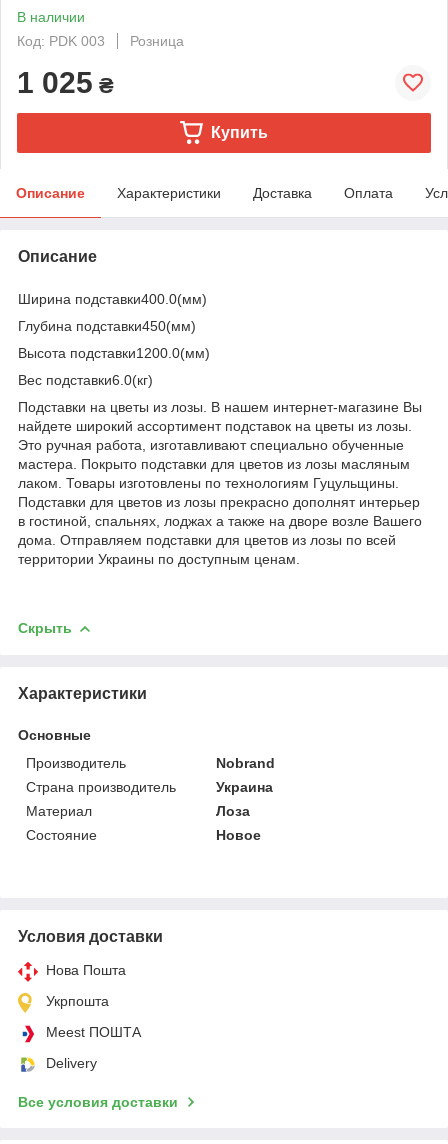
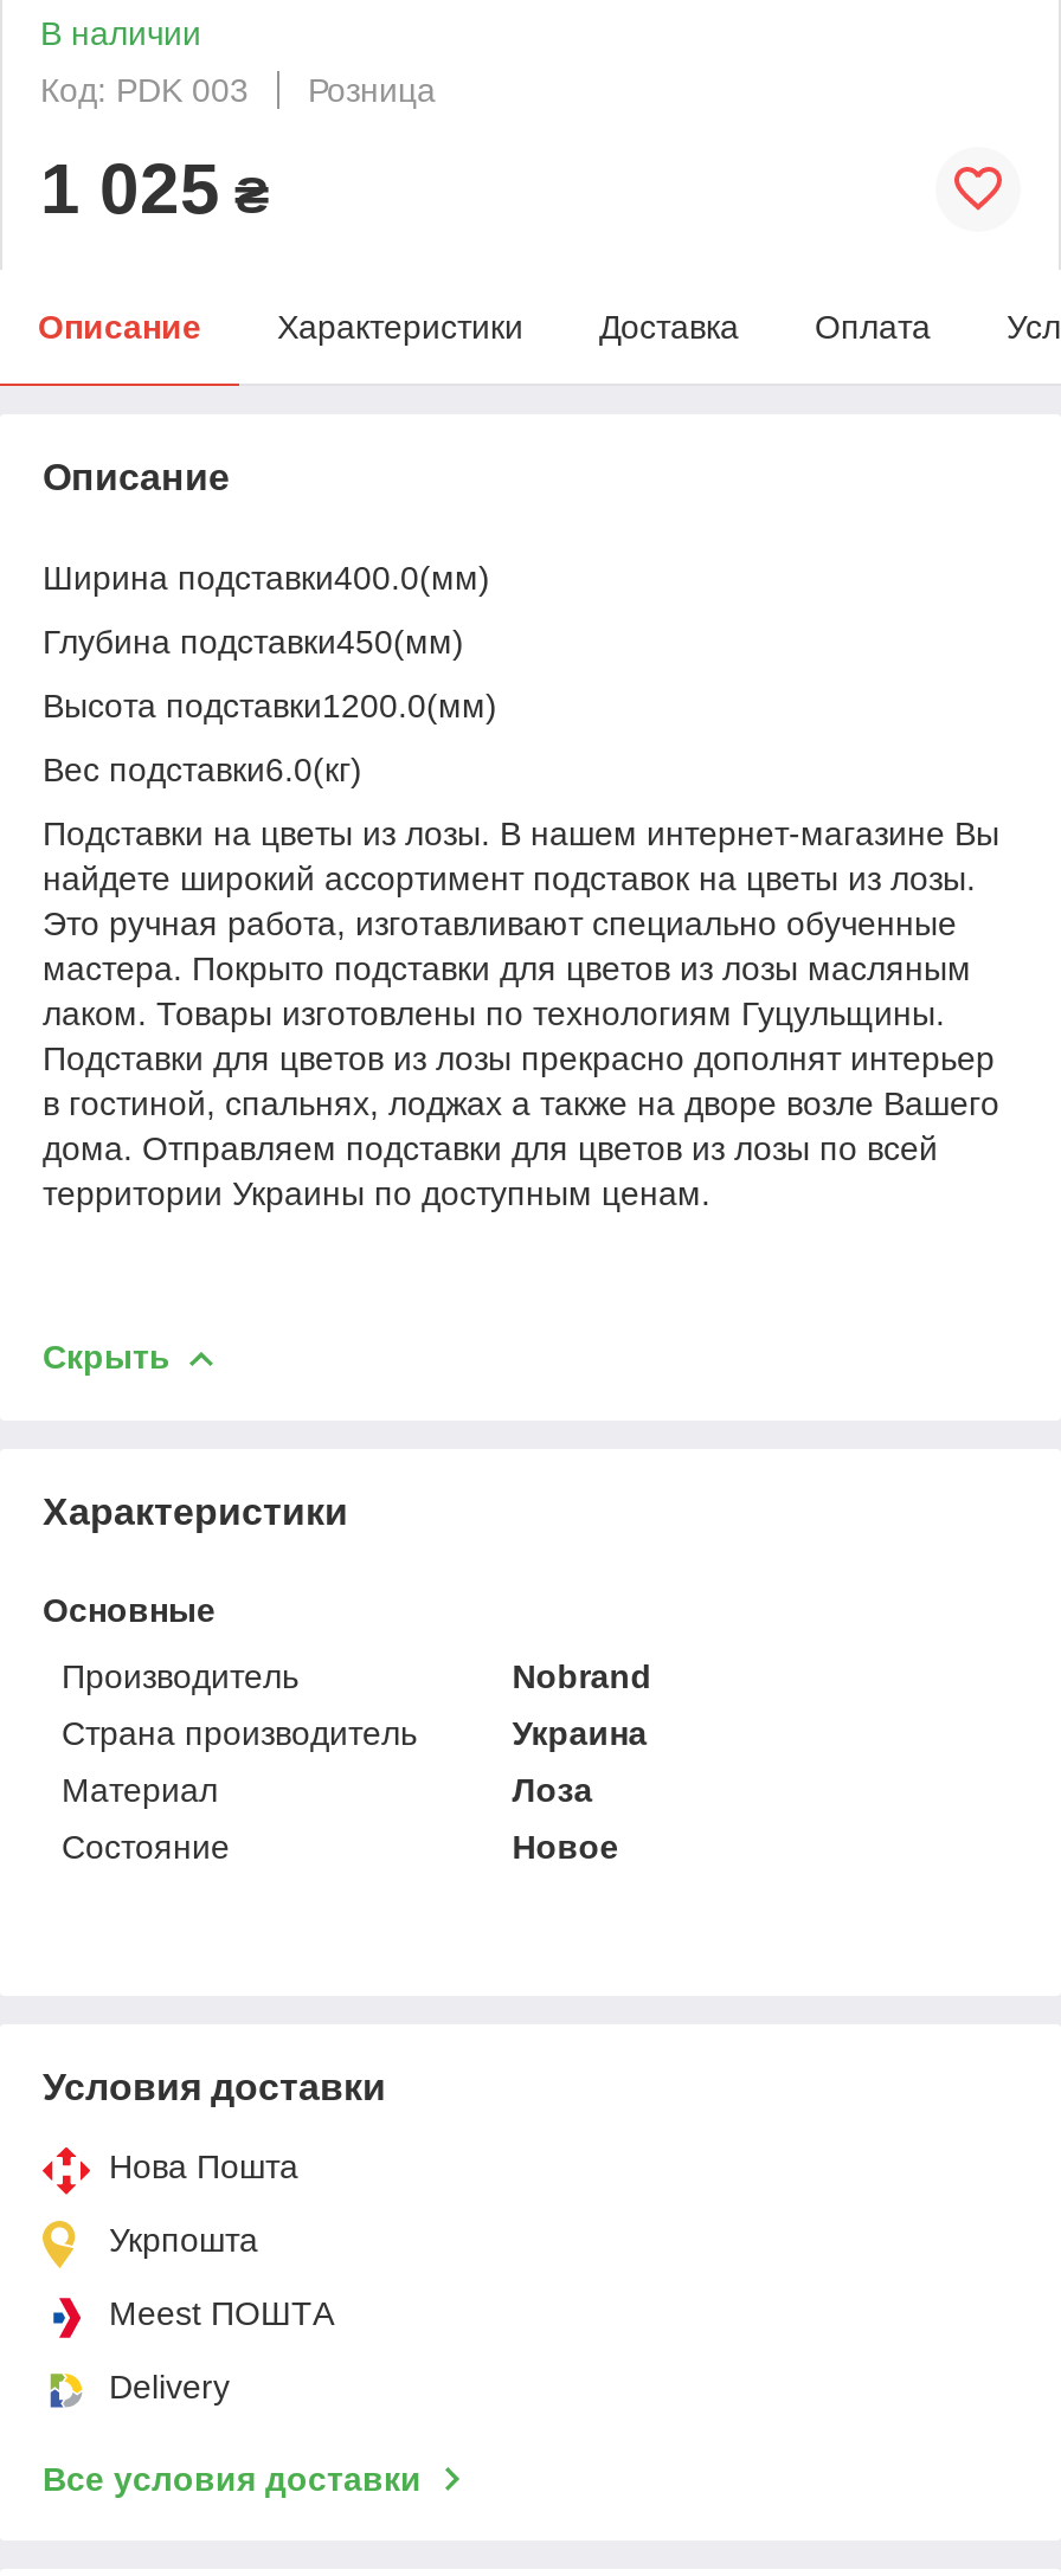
- Купить
